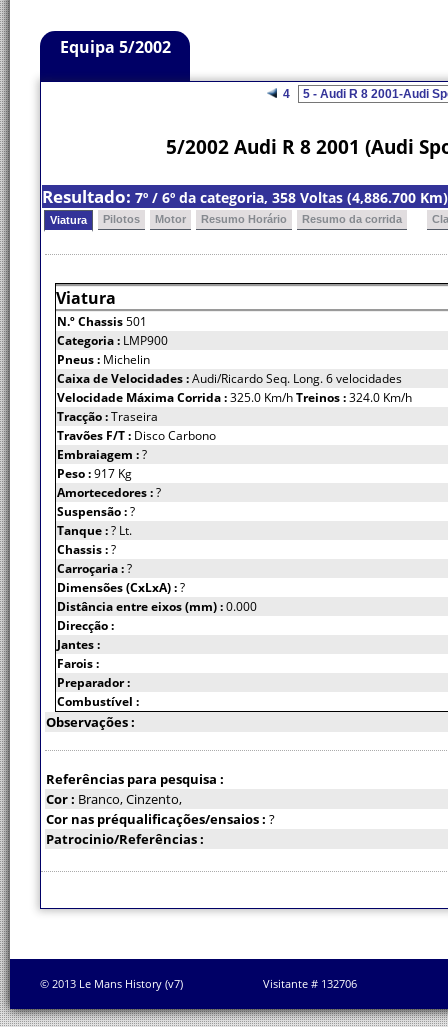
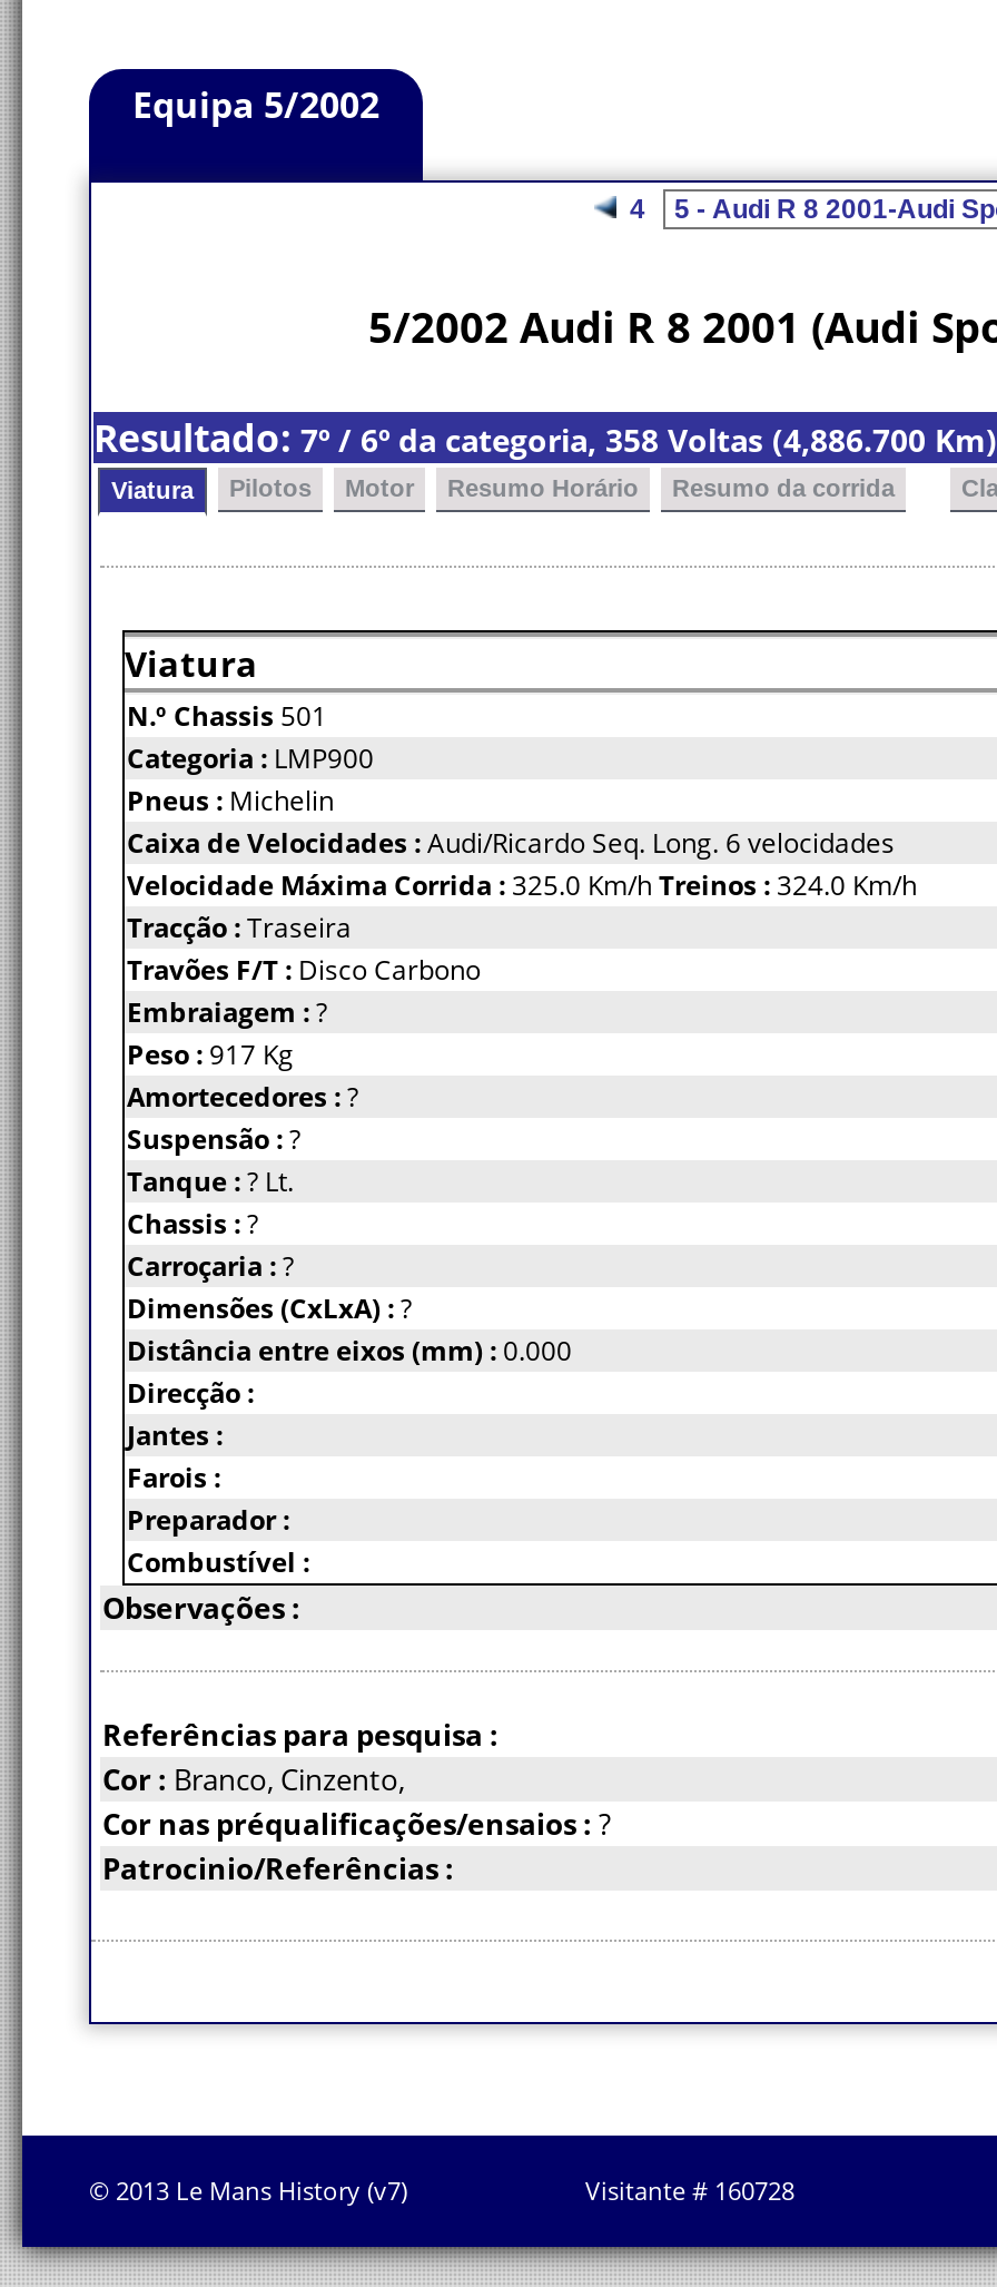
- Visitante # 132706
+ Visitante # 160728
